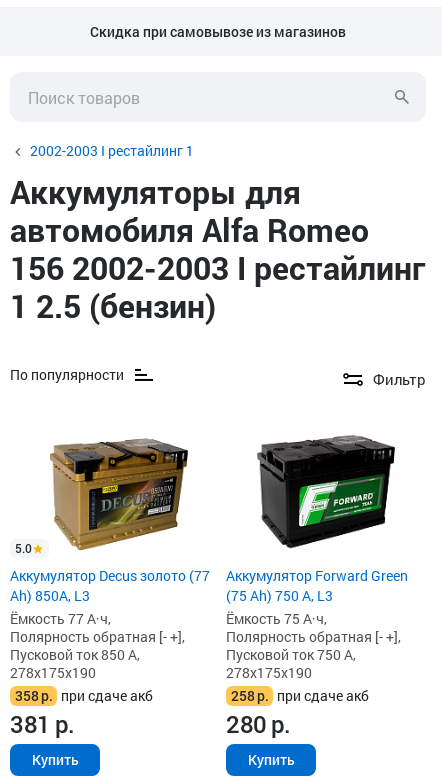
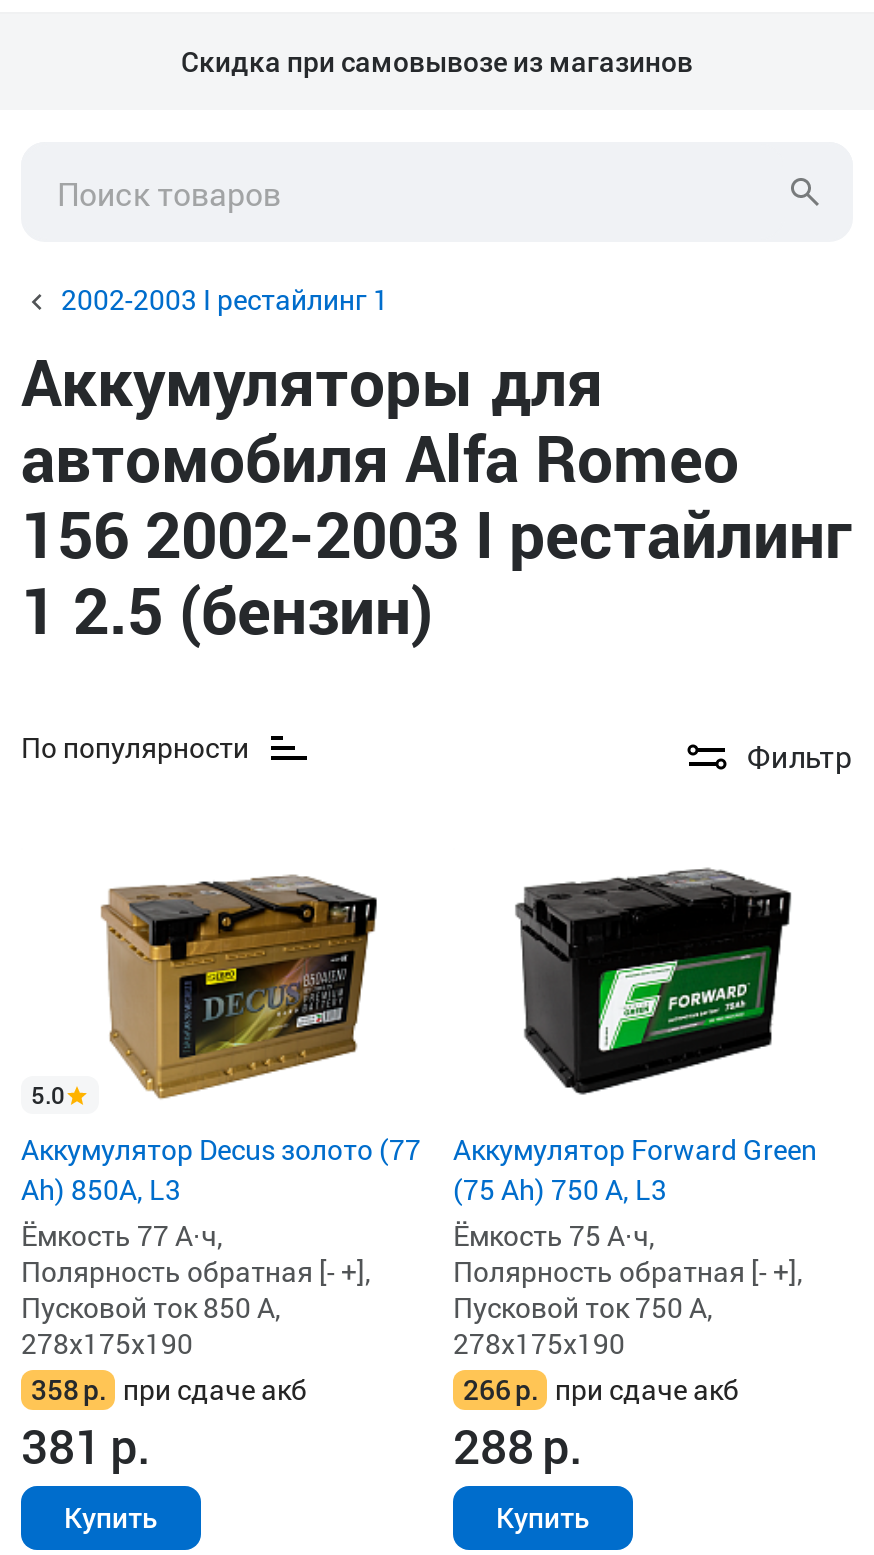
- 258 р. при сдаче акб
+ 266 р. при сдаче акб

- 280 р.
+ 288 р.
